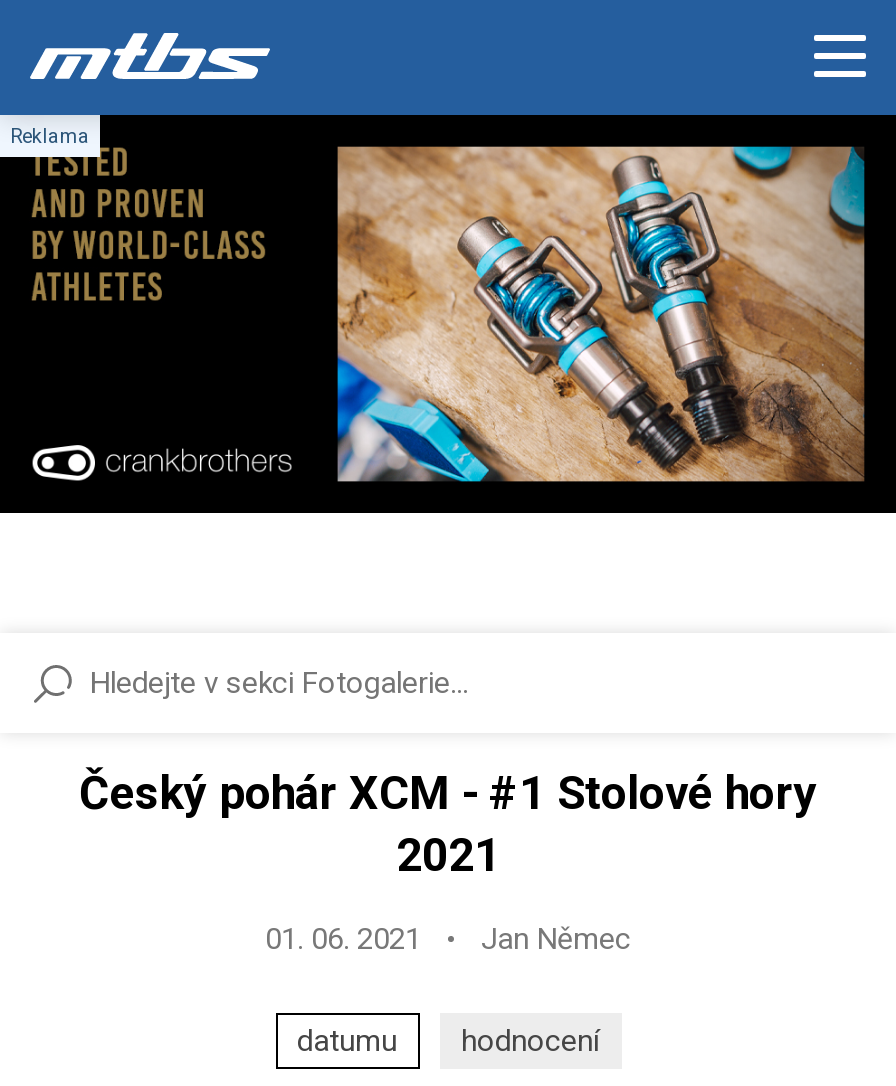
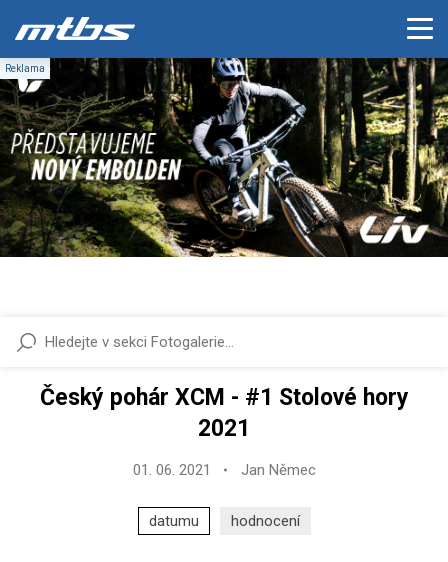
- [image]
+ [image]
